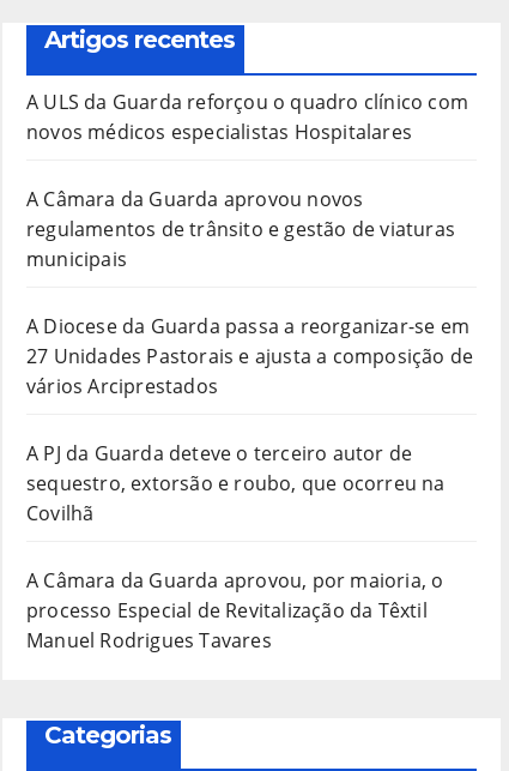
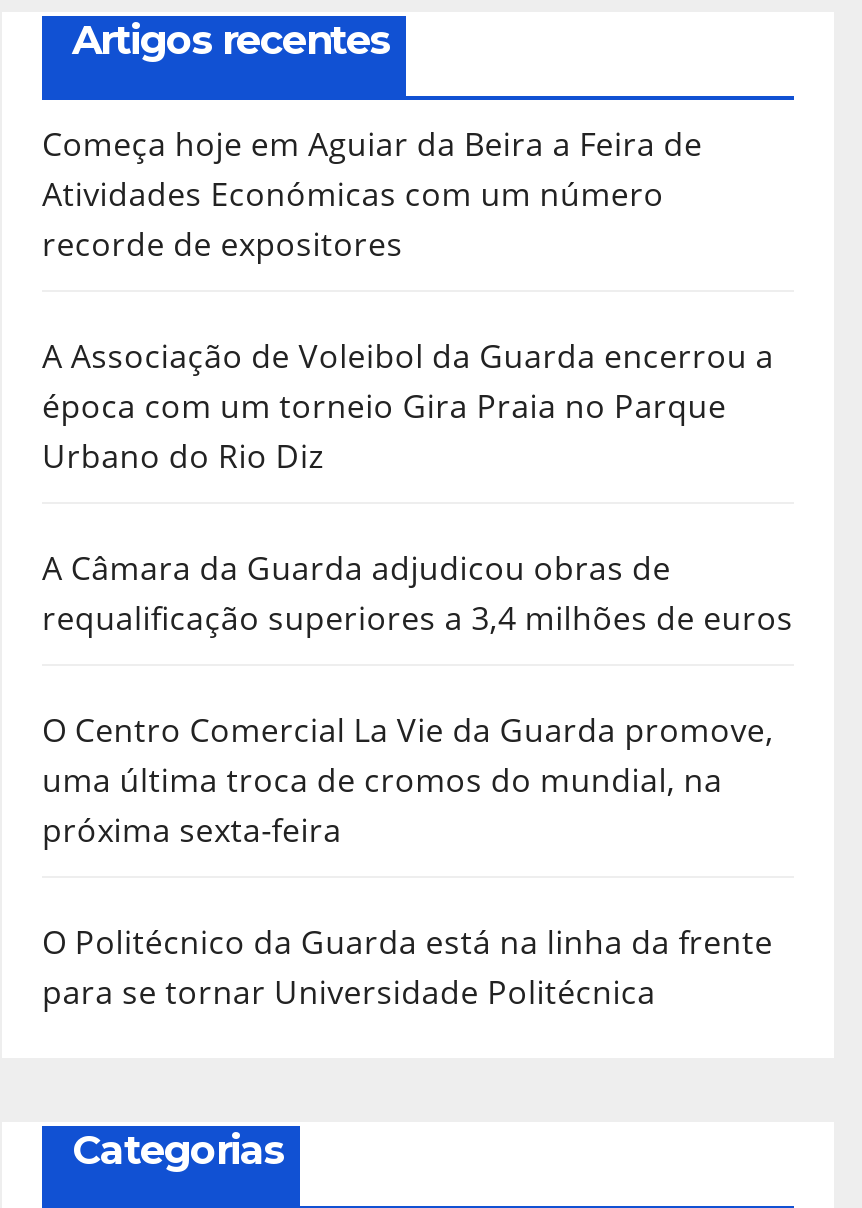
- A ULS da Guarda reforçou o quadro clínico com
- novos médicos especialistas Hospitalares
+ Começa hoje em Aguiar da Beira a Feira de
+ Atividades Económicas com um número
+ recorde de expositores

- A Câmara da Guarda aprovou novos
- regulamentos de trânsito e gestão de viaturas
- municipais
+ A Associação de Voleibol da Guarda encerrou a
+ época com um torneio Gira Praia no Parque
+ Urbano do Rio Diz

- A Diocese da Guarda passa a reorganizar-se em
- 27 Unidades Pastorais e ajusta a composição de
- vários Arciprestados
+ A Câmara da Guarda adjudicou obras de
+ requalificação superiores a 3,4 milhões de euros

- A PJ da Guarda deteve o terceiro autor de
- sequestro, extorsão e roubo, que ocorreu na
- Covilhã
+ O Centro Comercial La Vie da Guarda promove,
+ uma última troca de cromos do mundial, na
+ próxima sexta-feira

- A Câmara da Guarda aprovou, por maioria, o
- processo Especial de Revitalização da Têxtil
- Manuel Rodrigues Tavares
+ O Politécnico da Guarda está na linha da frente
+ para se tornar Universidade Politécnica
